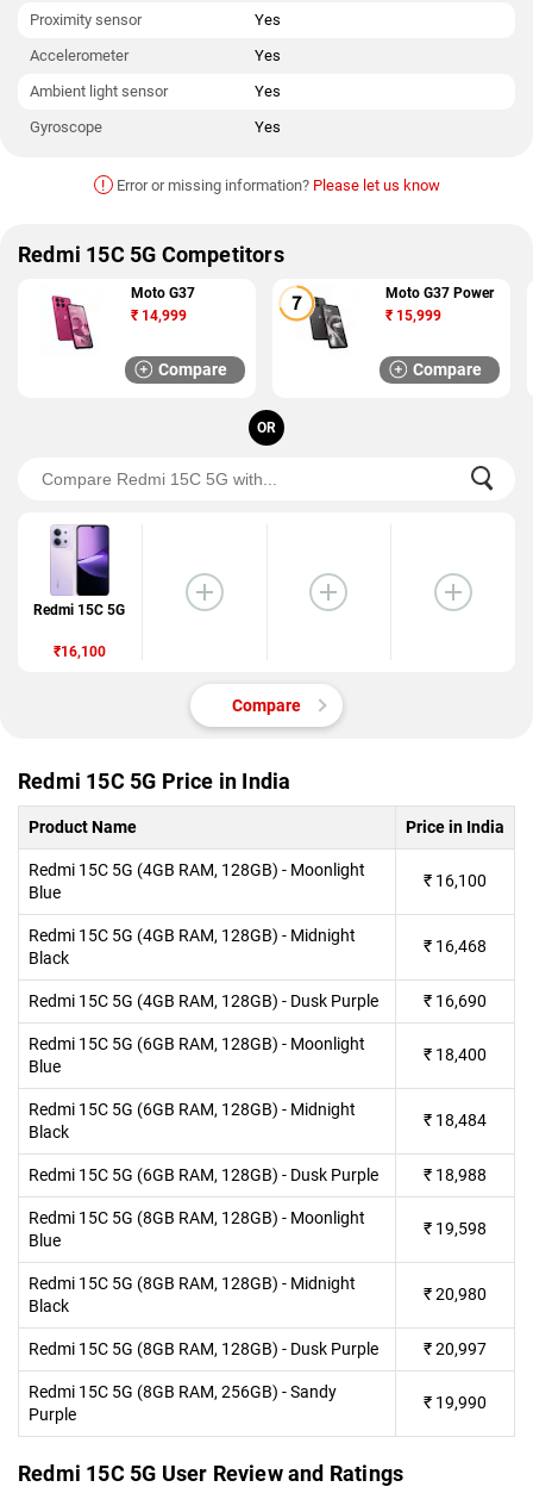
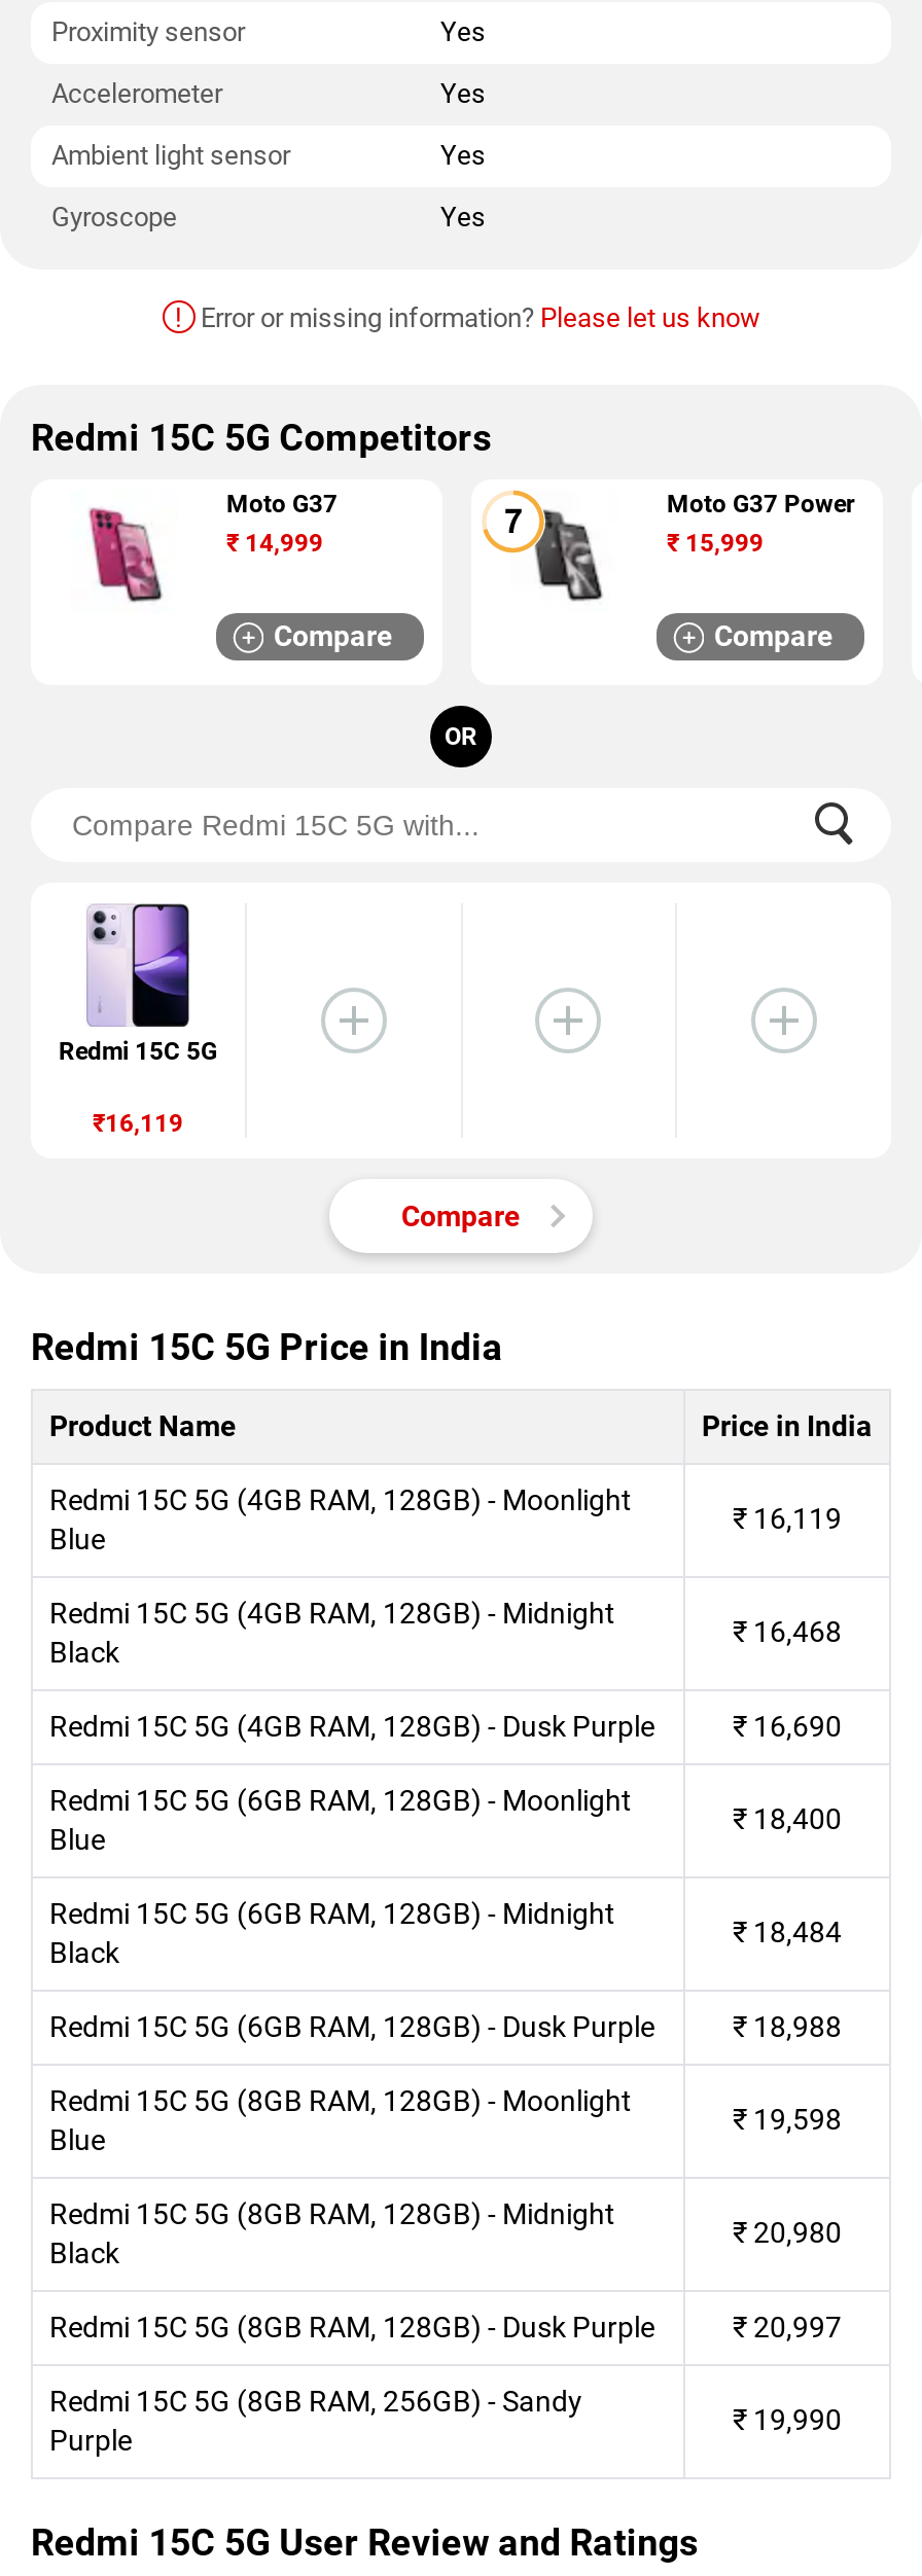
- ₹16,100
+ ₹16,119

- ₹16,100
+ ₹16,119
